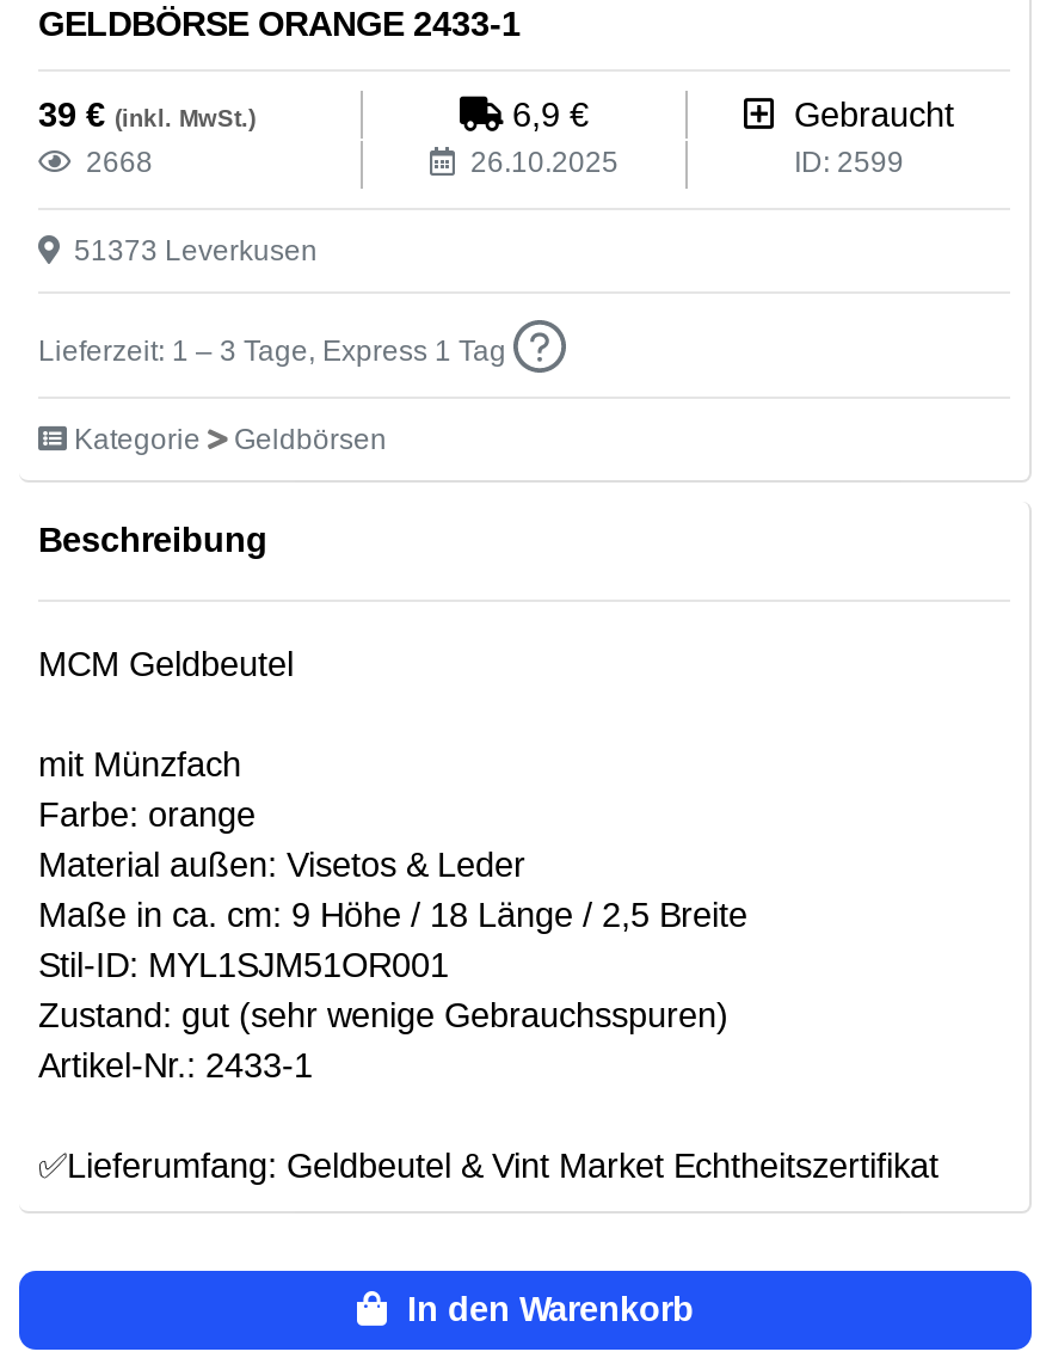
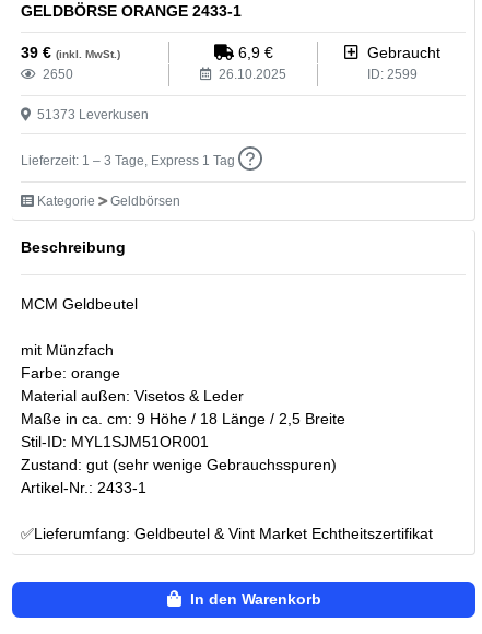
- 2668
+ 2650
